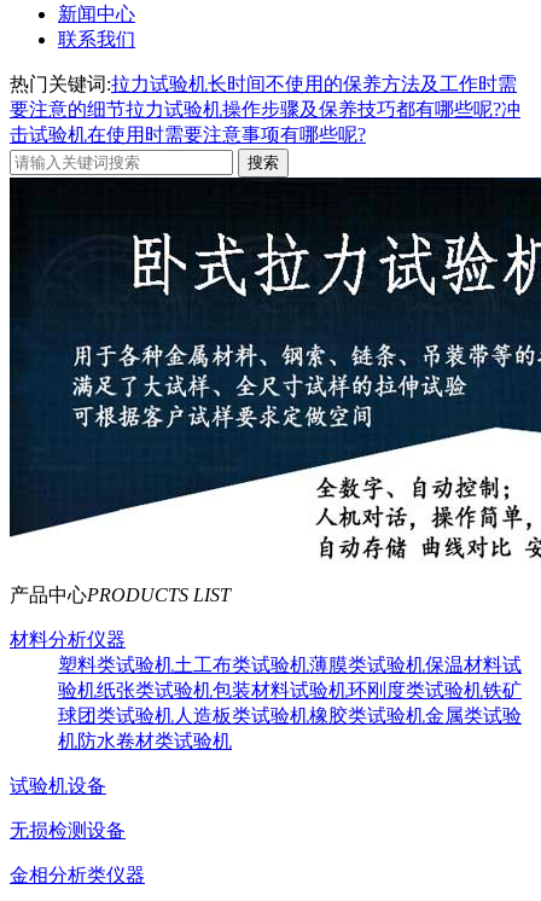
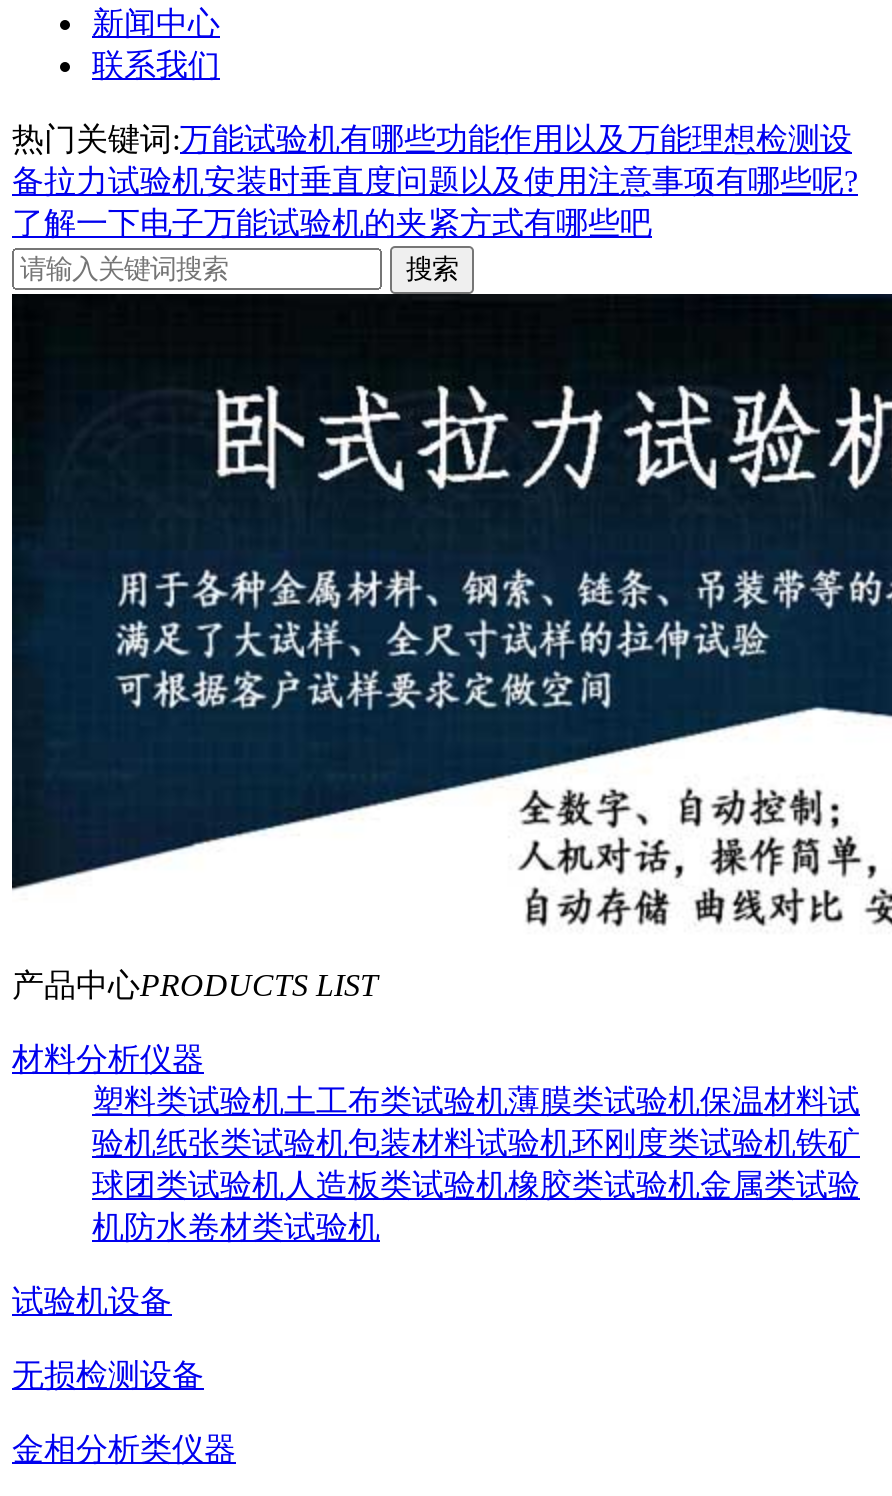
- 热门关键词:拉力试验机长时间不使用的保养方法及工作时需
- 要注意的细节拉力试验机操作步骤及保养技巧都有哪些呢?冲
- 击试验机在使用时需要注意事项有哪些呢?
+ 热门关键词:万能试验机有哪些功能作用以及万能理想检测设
+ 备拉力试验机安装时垂直度问题以及使用注意事项有哪些呢?
+ 了解一下电子万能试验机的夹紧方式有哪些吧
